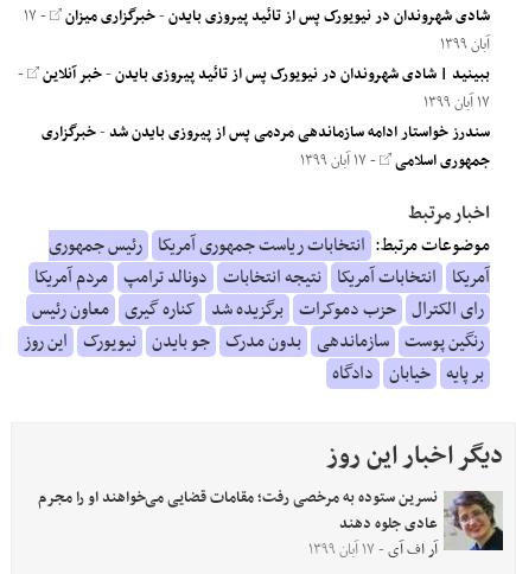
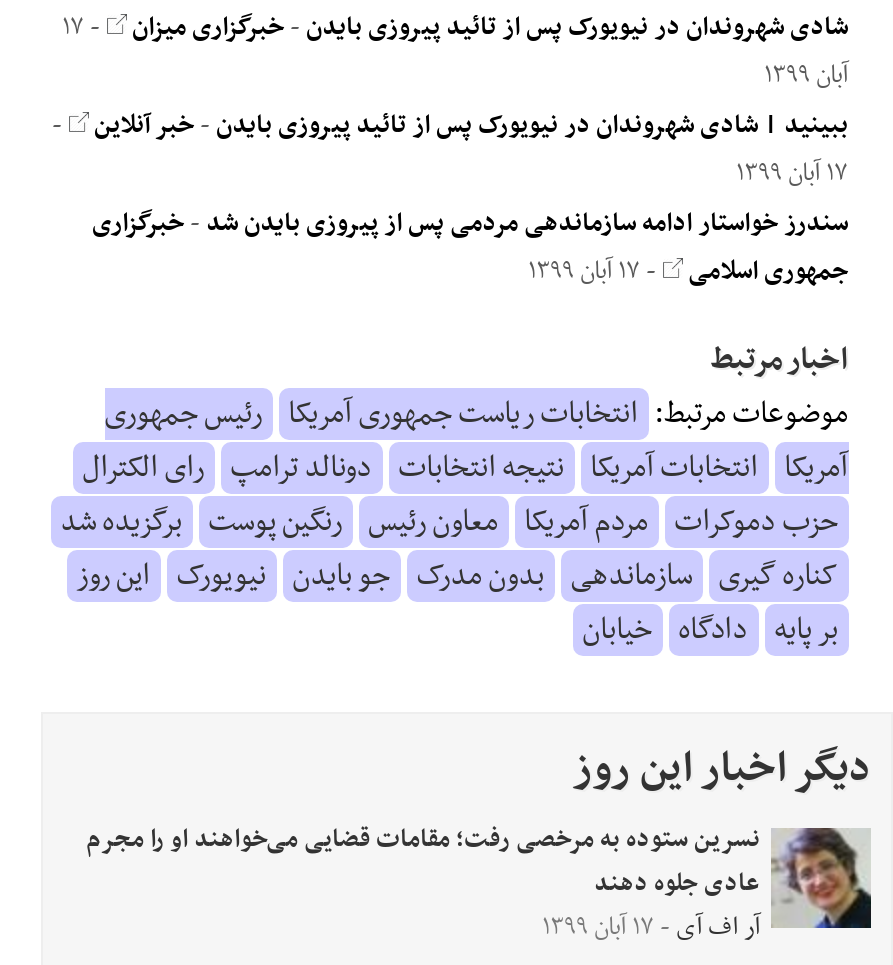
- آمریکا انتخابات آمریکا نتیجه انتخابات دونالد ترامپ مردم آمریکا
- رای الکترال حزب دموکرات برگزیده شد کناره گیری معاون رئیس
- رنگین پوست سازماندهی بدون مدرک جو بایدن نیویورک این روز
- بر پایه خیابان دادگاه
+ آمریکا انتخابات آمریکا نتیجه انتخابات دونالد ترامپ رای الکترال
+ حزب دموکرات مردم آمریکا معاون رئیس رنگین پوست برگزیده شد
+ کناره گیری سازماندهی بدون مدرک جو بایدن نیویورک این روز
+ بر پایه دادگاه خیابان
